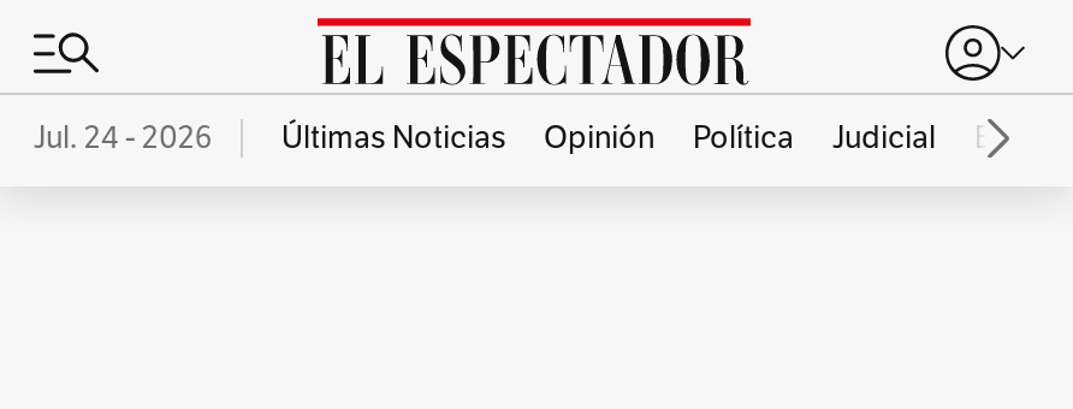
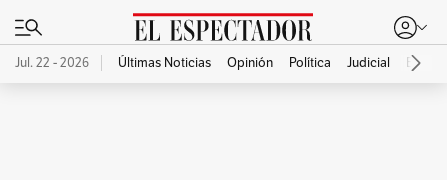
- Jul. 24 - 2026
+ Jul. 22 - 2026
